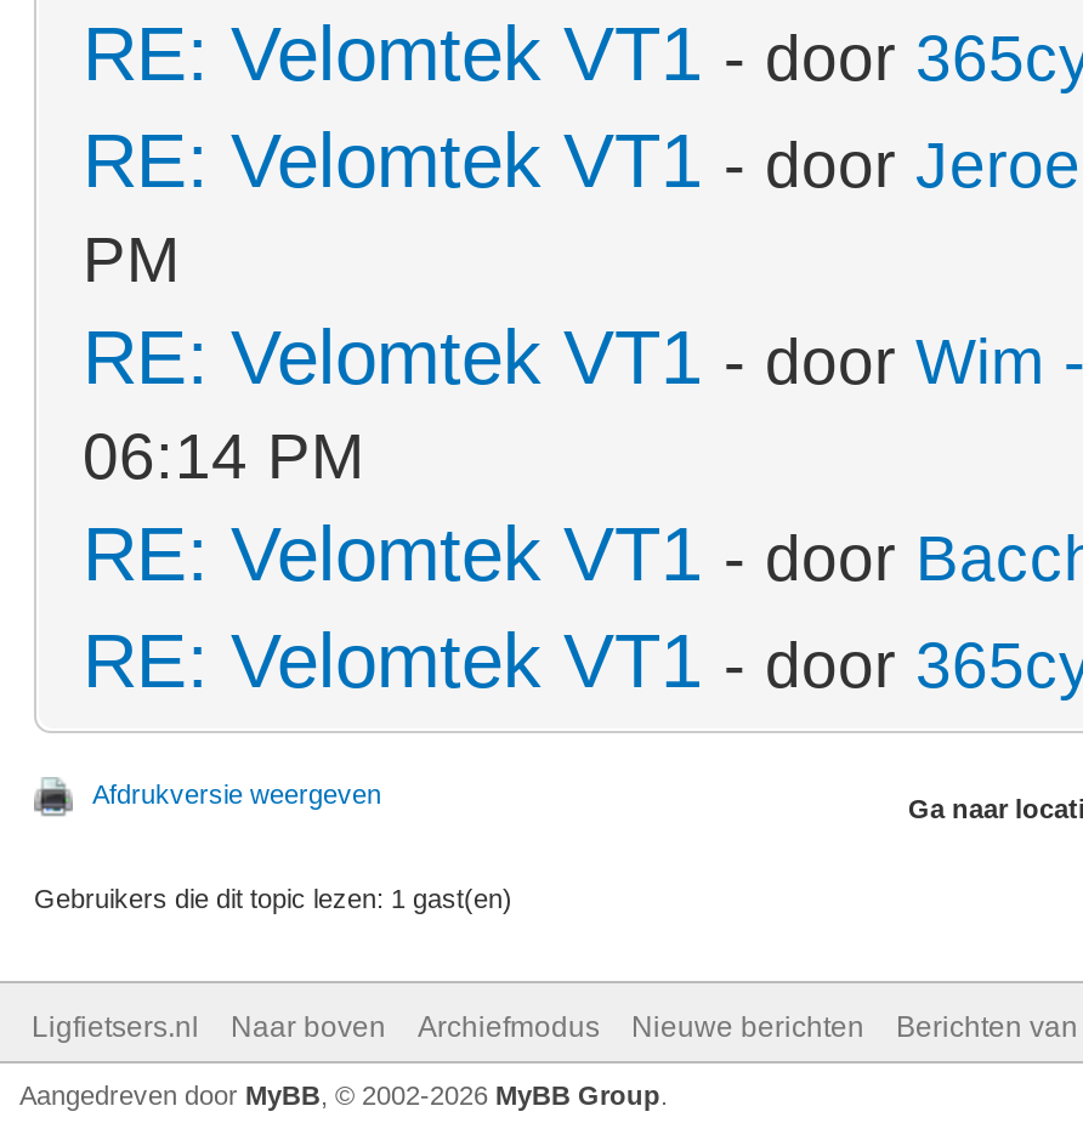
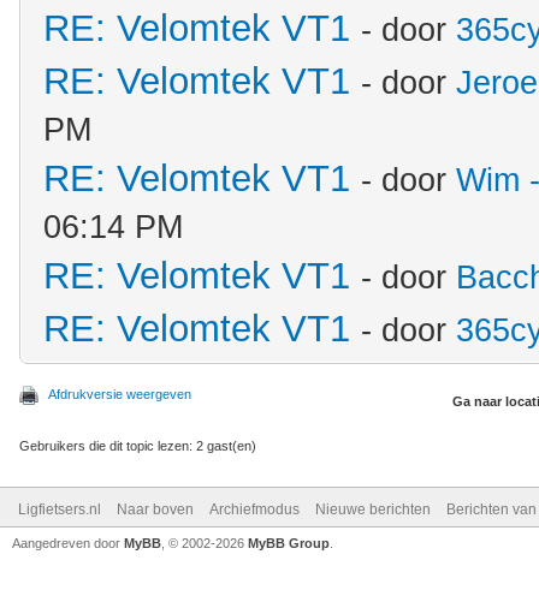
- Gebruikers die dit topic lezen: 1 gast(en)
+ Gebruikers die dit topic lezen: 2 gast(en)
